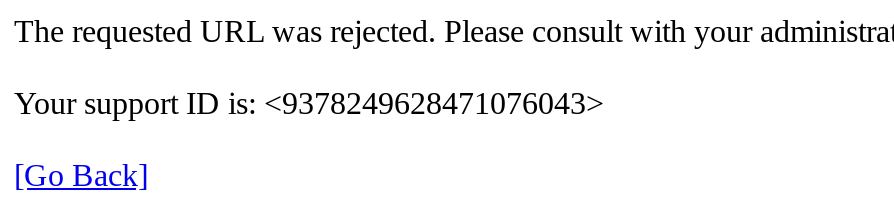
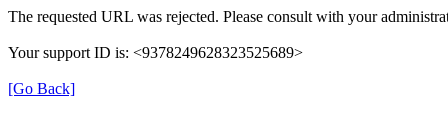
- Your support ID is: <9378249628471076043>
+ Your support ID is: <9378249628323525689>
